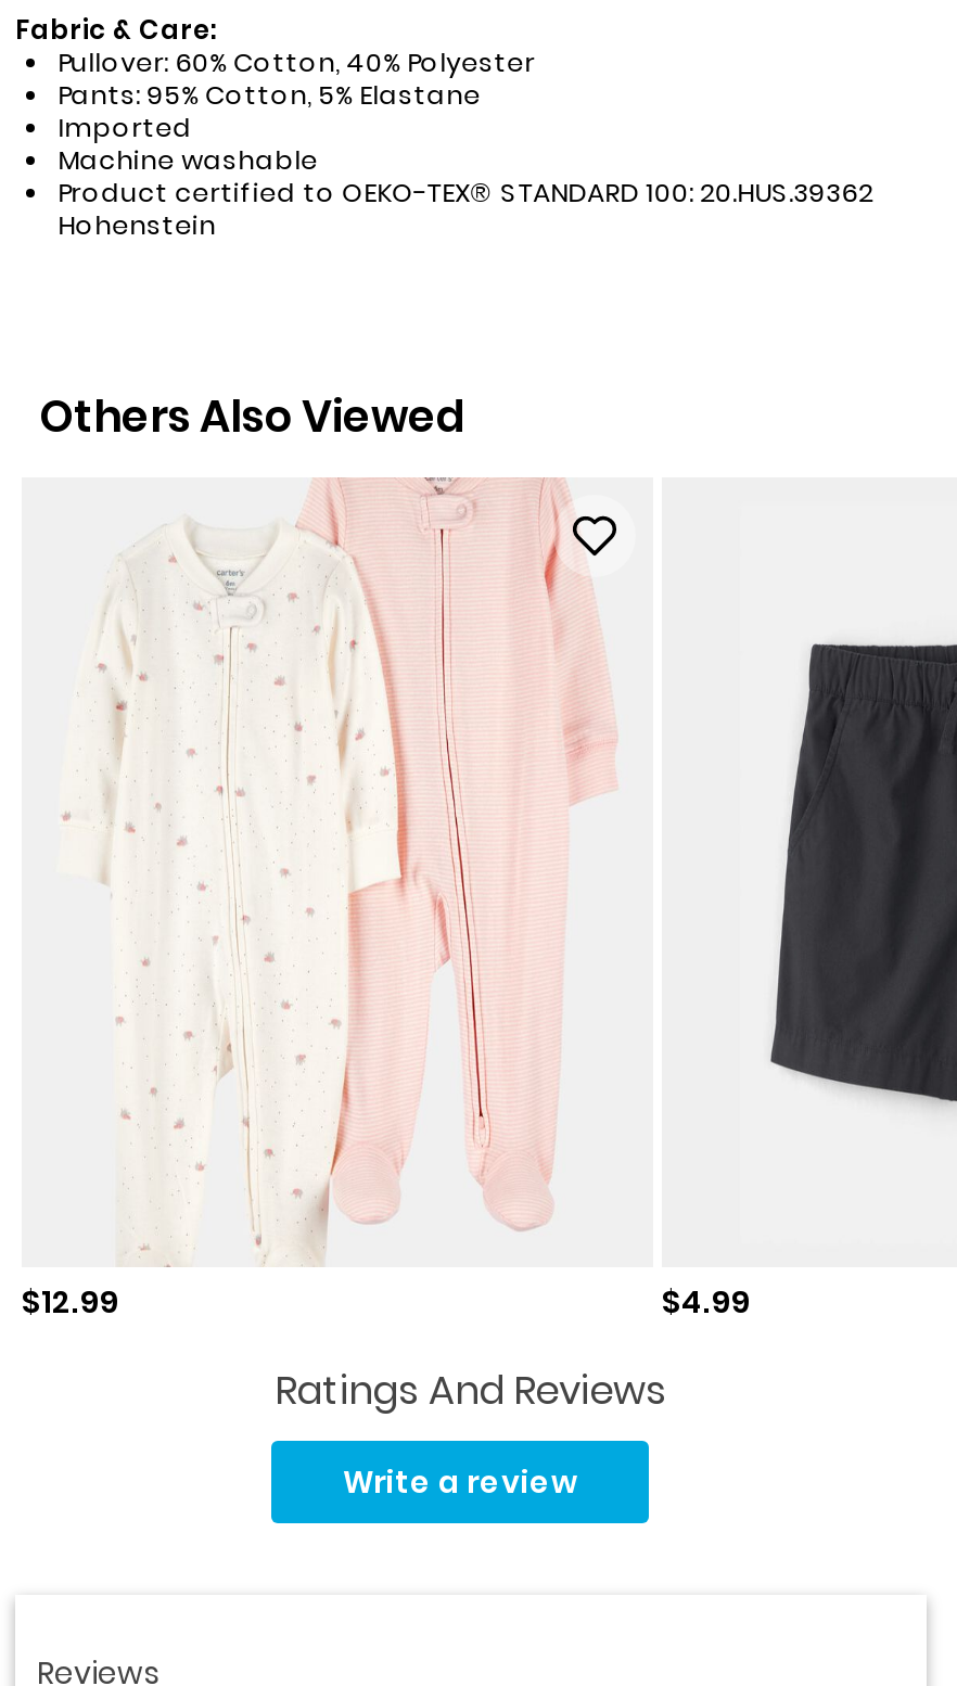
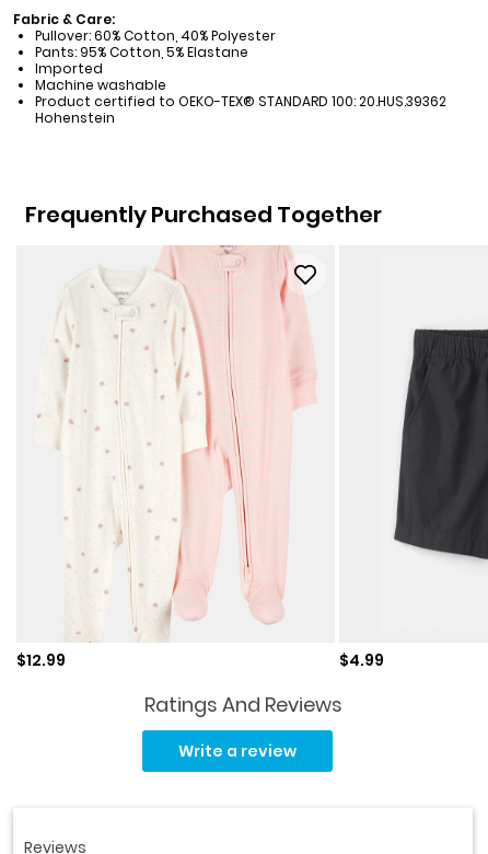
- Others Also Viewed
+ Frequently Purchased Together
